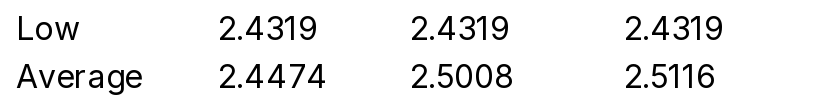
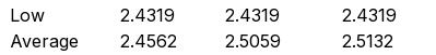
- Average 2.4474
+ Average 2.4562

- 2.5008
+ 2.5059

- 2.5116
+ 2.5132
